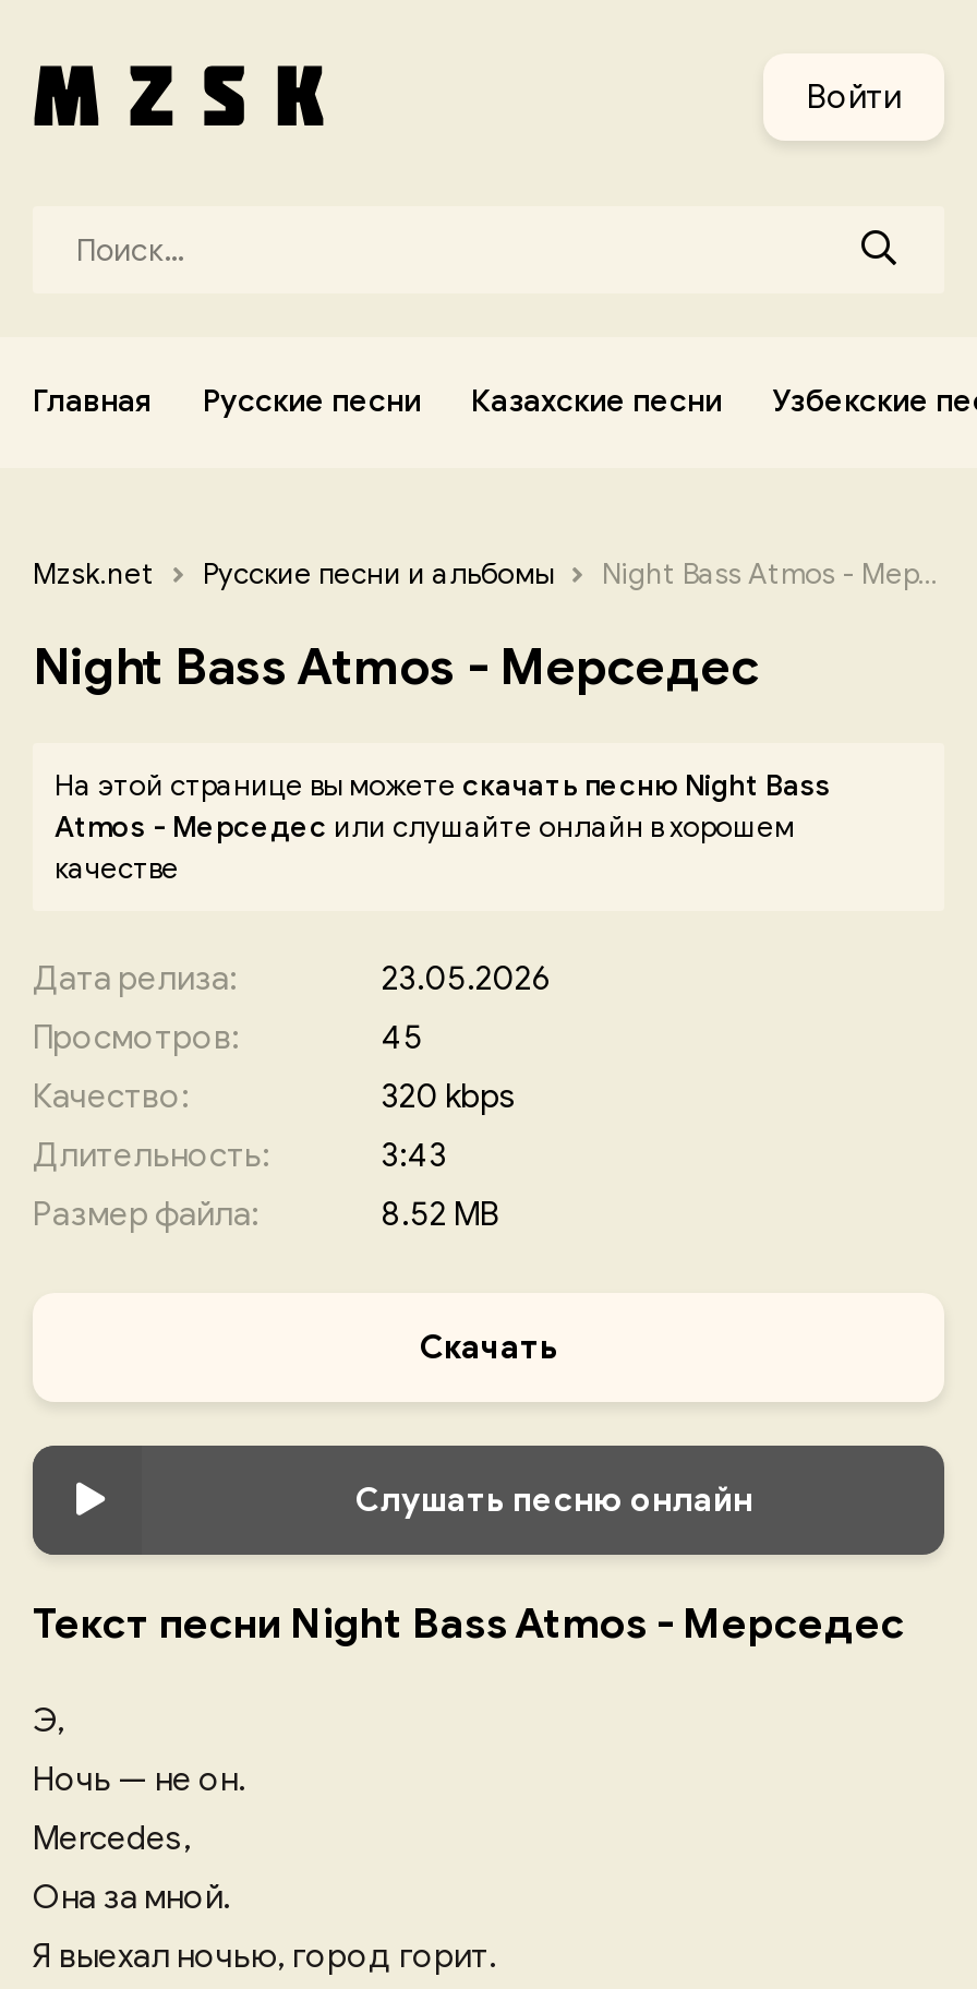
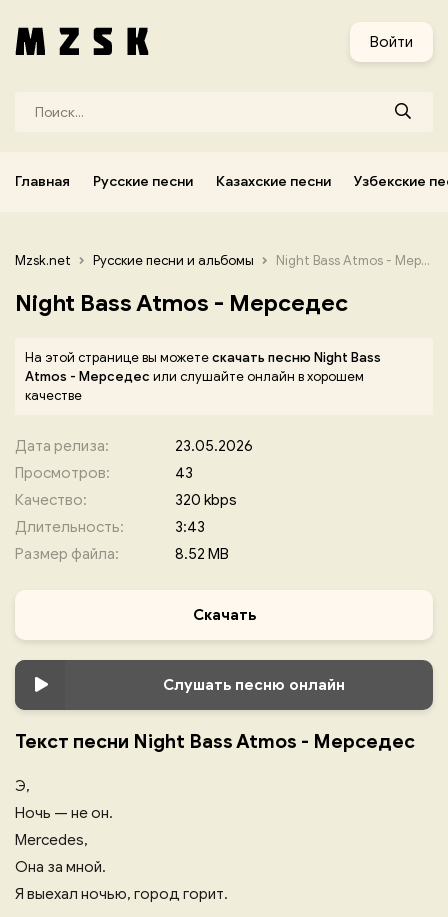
- 45
+ 43
